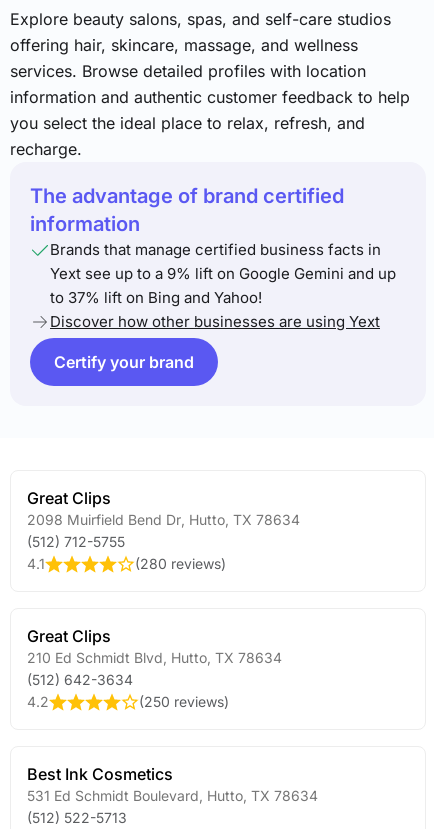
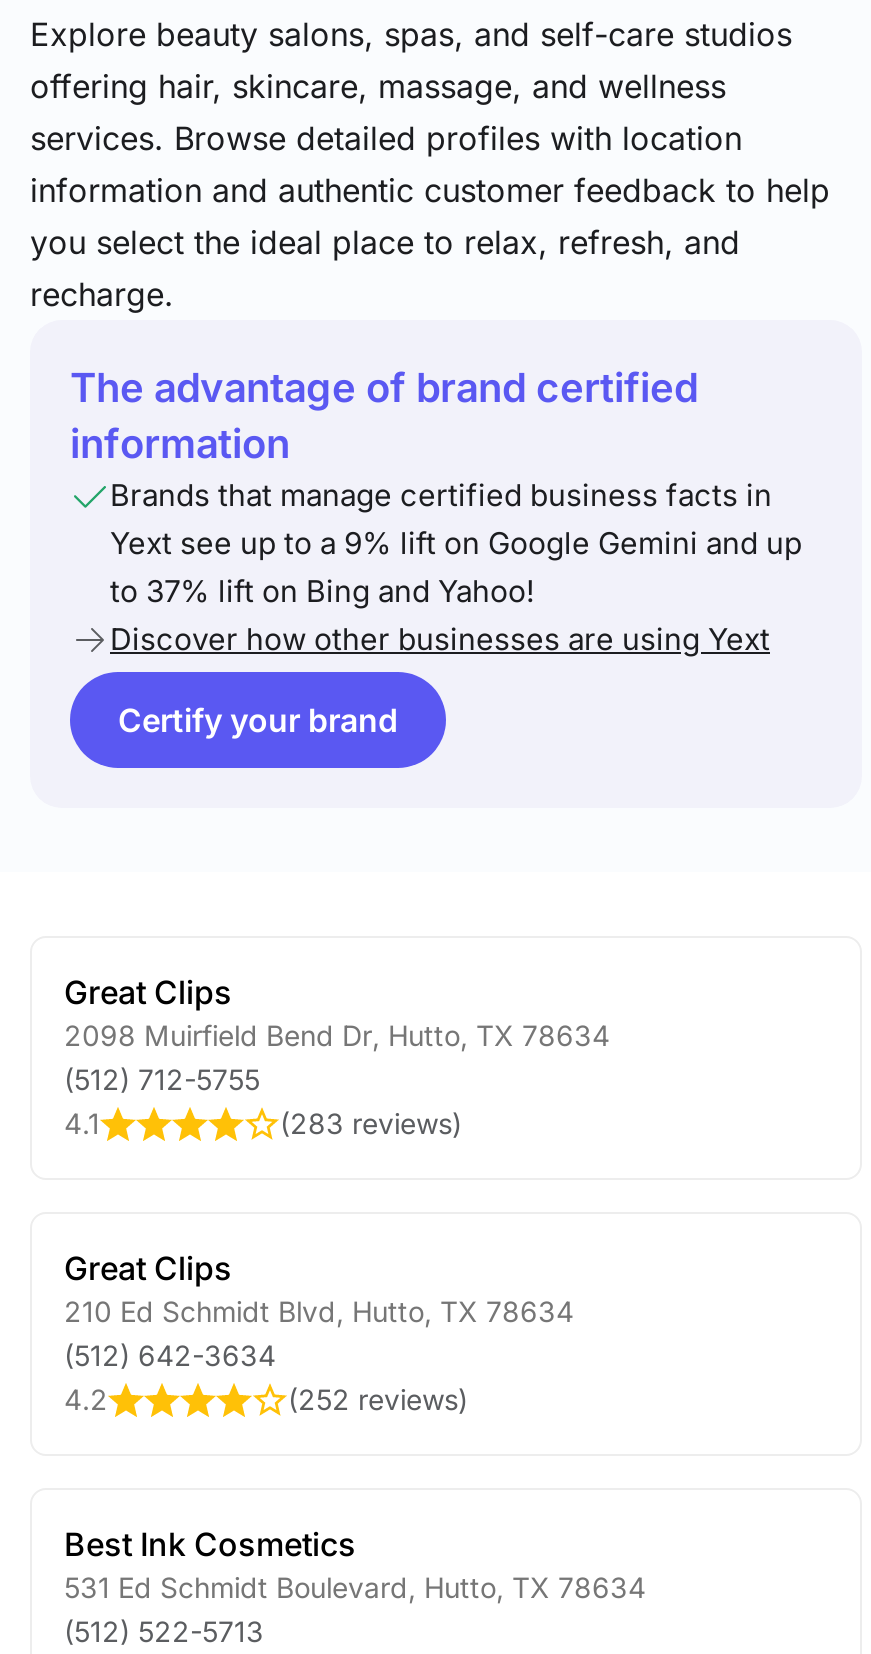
- (280 reviews)
+ (283 reviews)

- (250 reviews)
+ (252 reviews)
